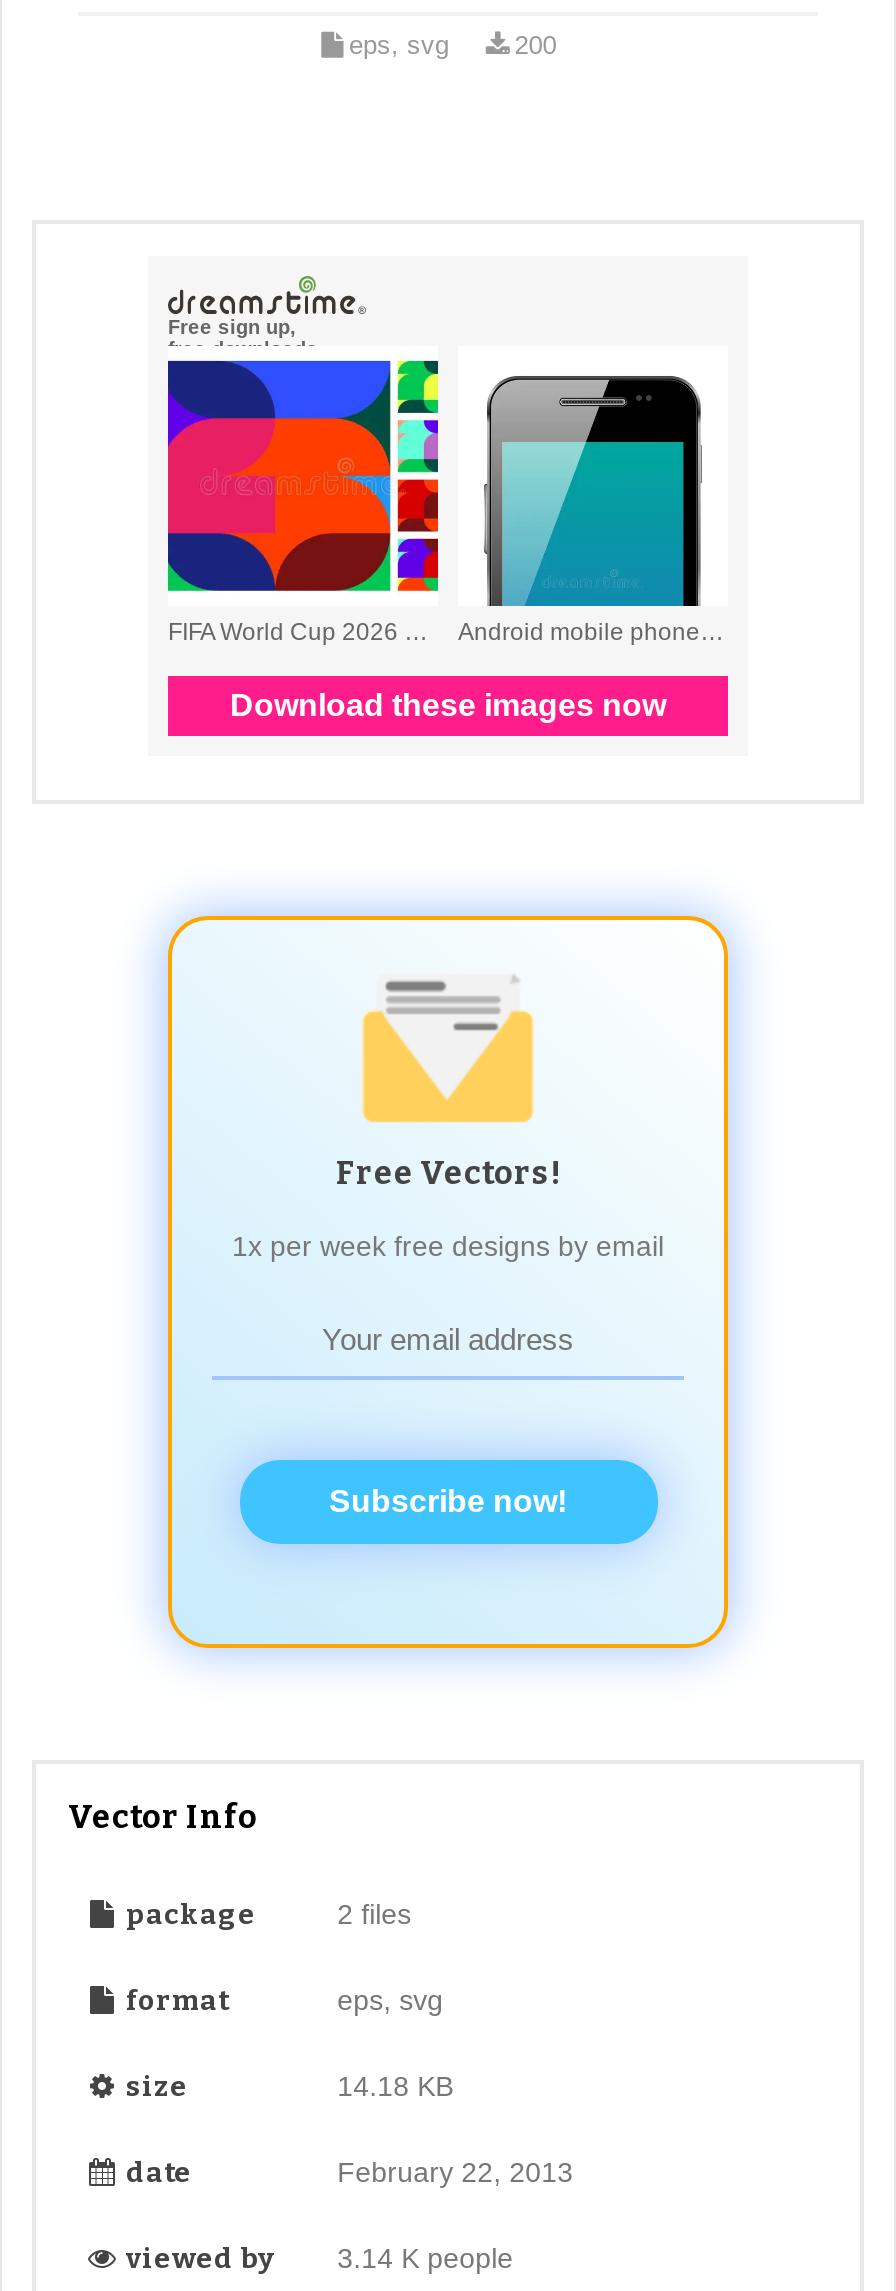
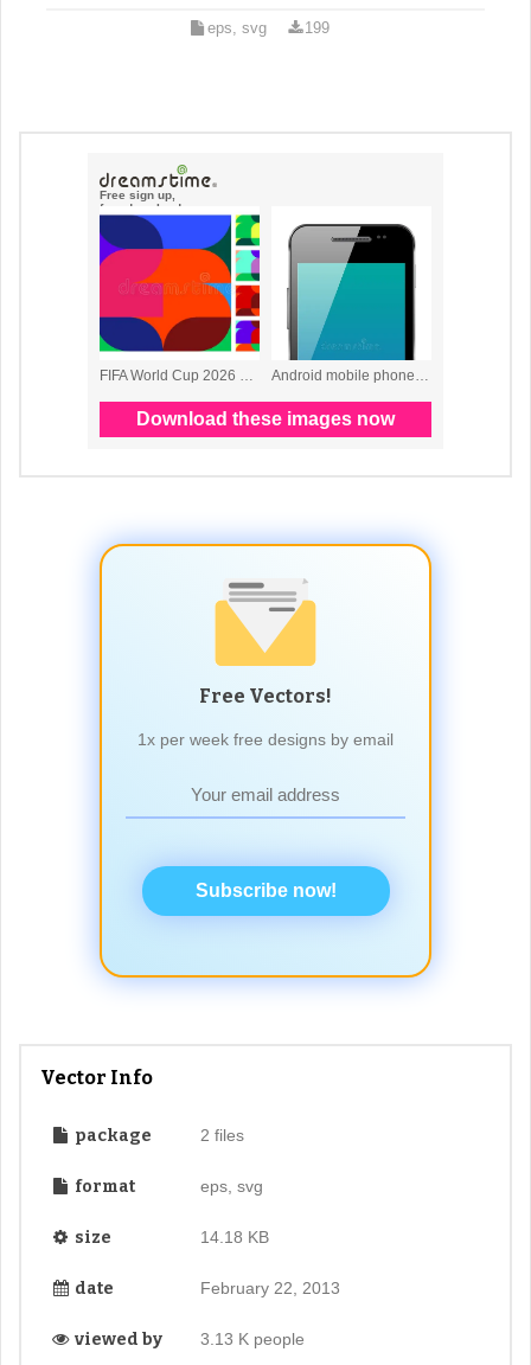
- 200
+ 199

- viewed by 3.14 K people
+ viewed by 3.13 K people
